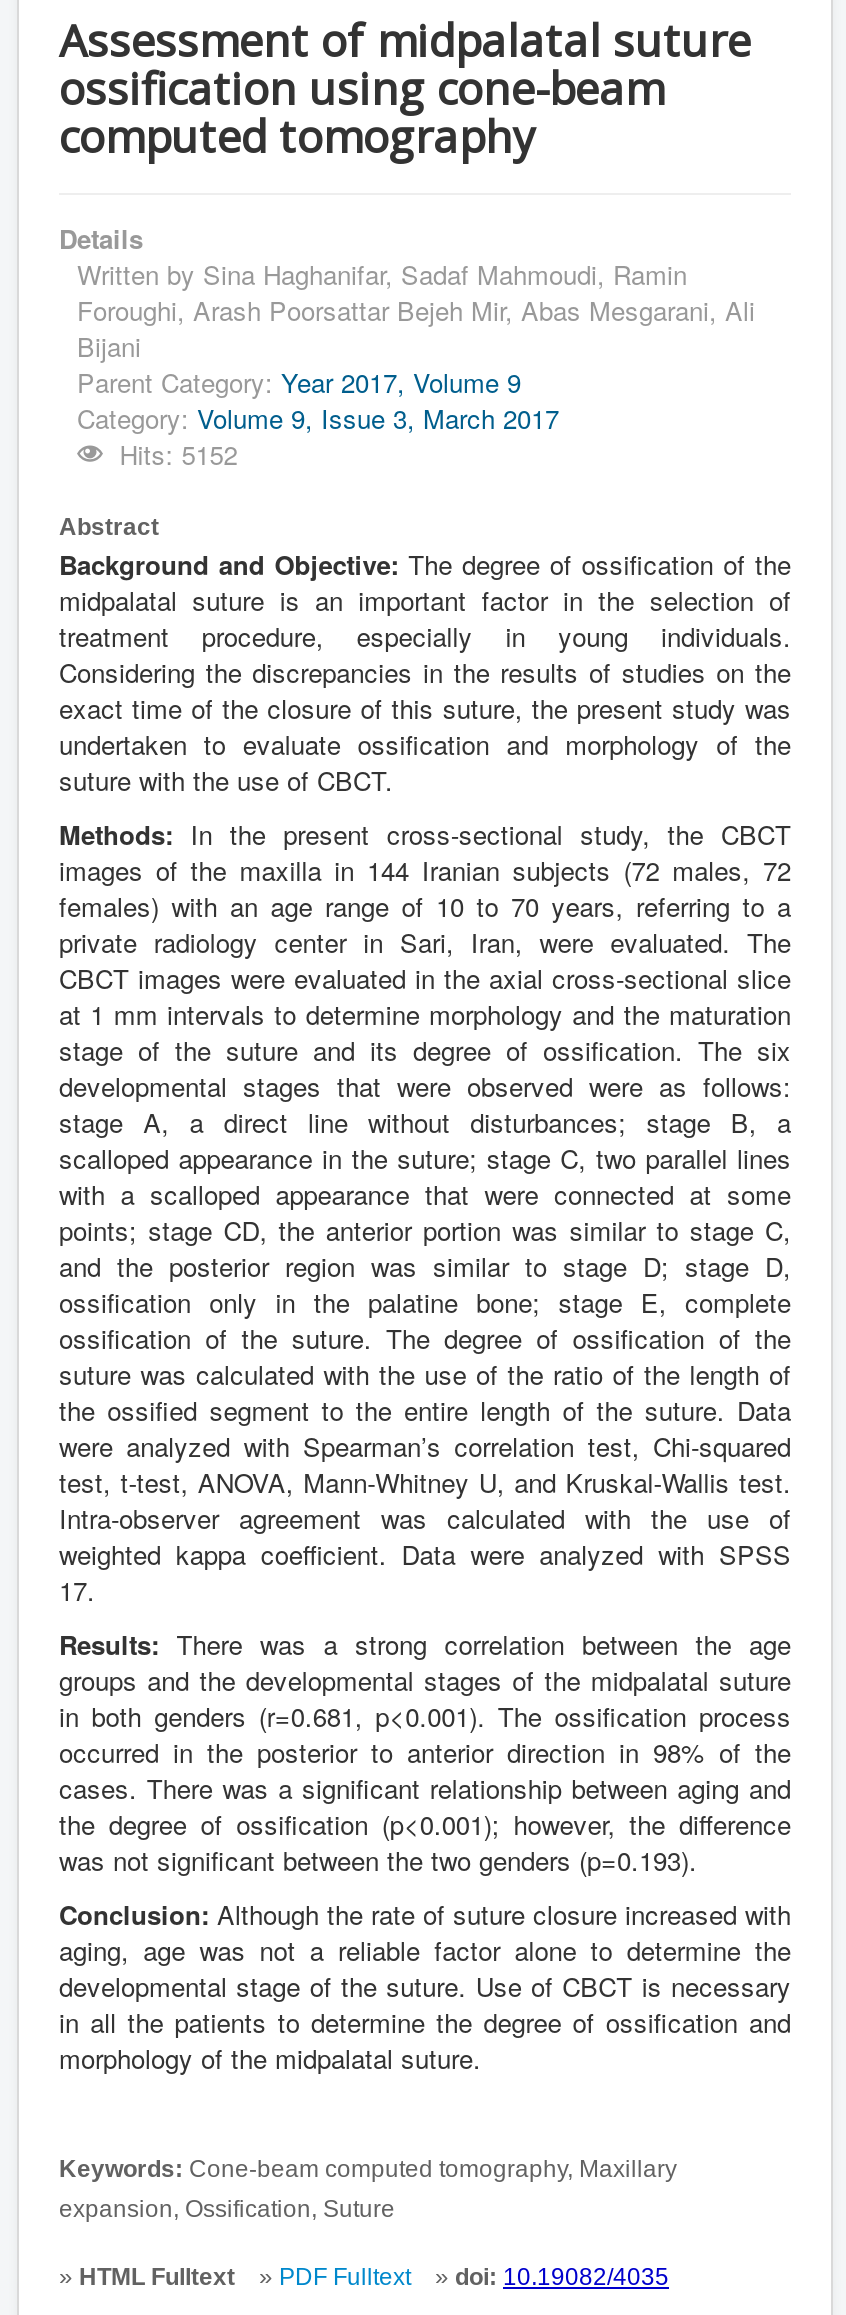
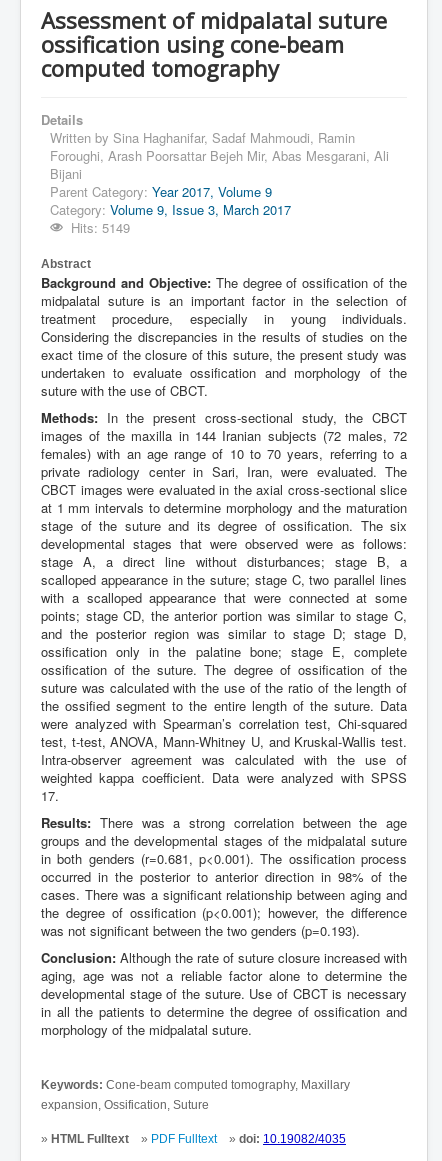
- Hits: 5152
+ Hits: 5149
